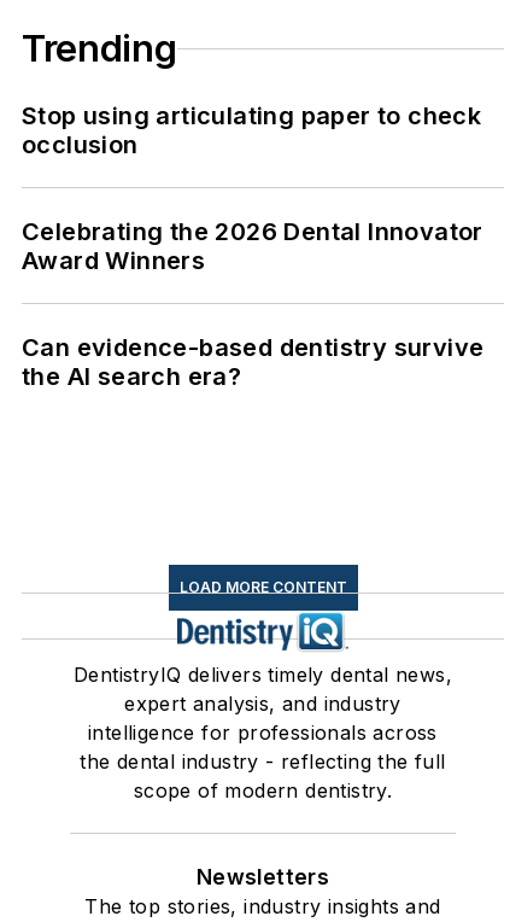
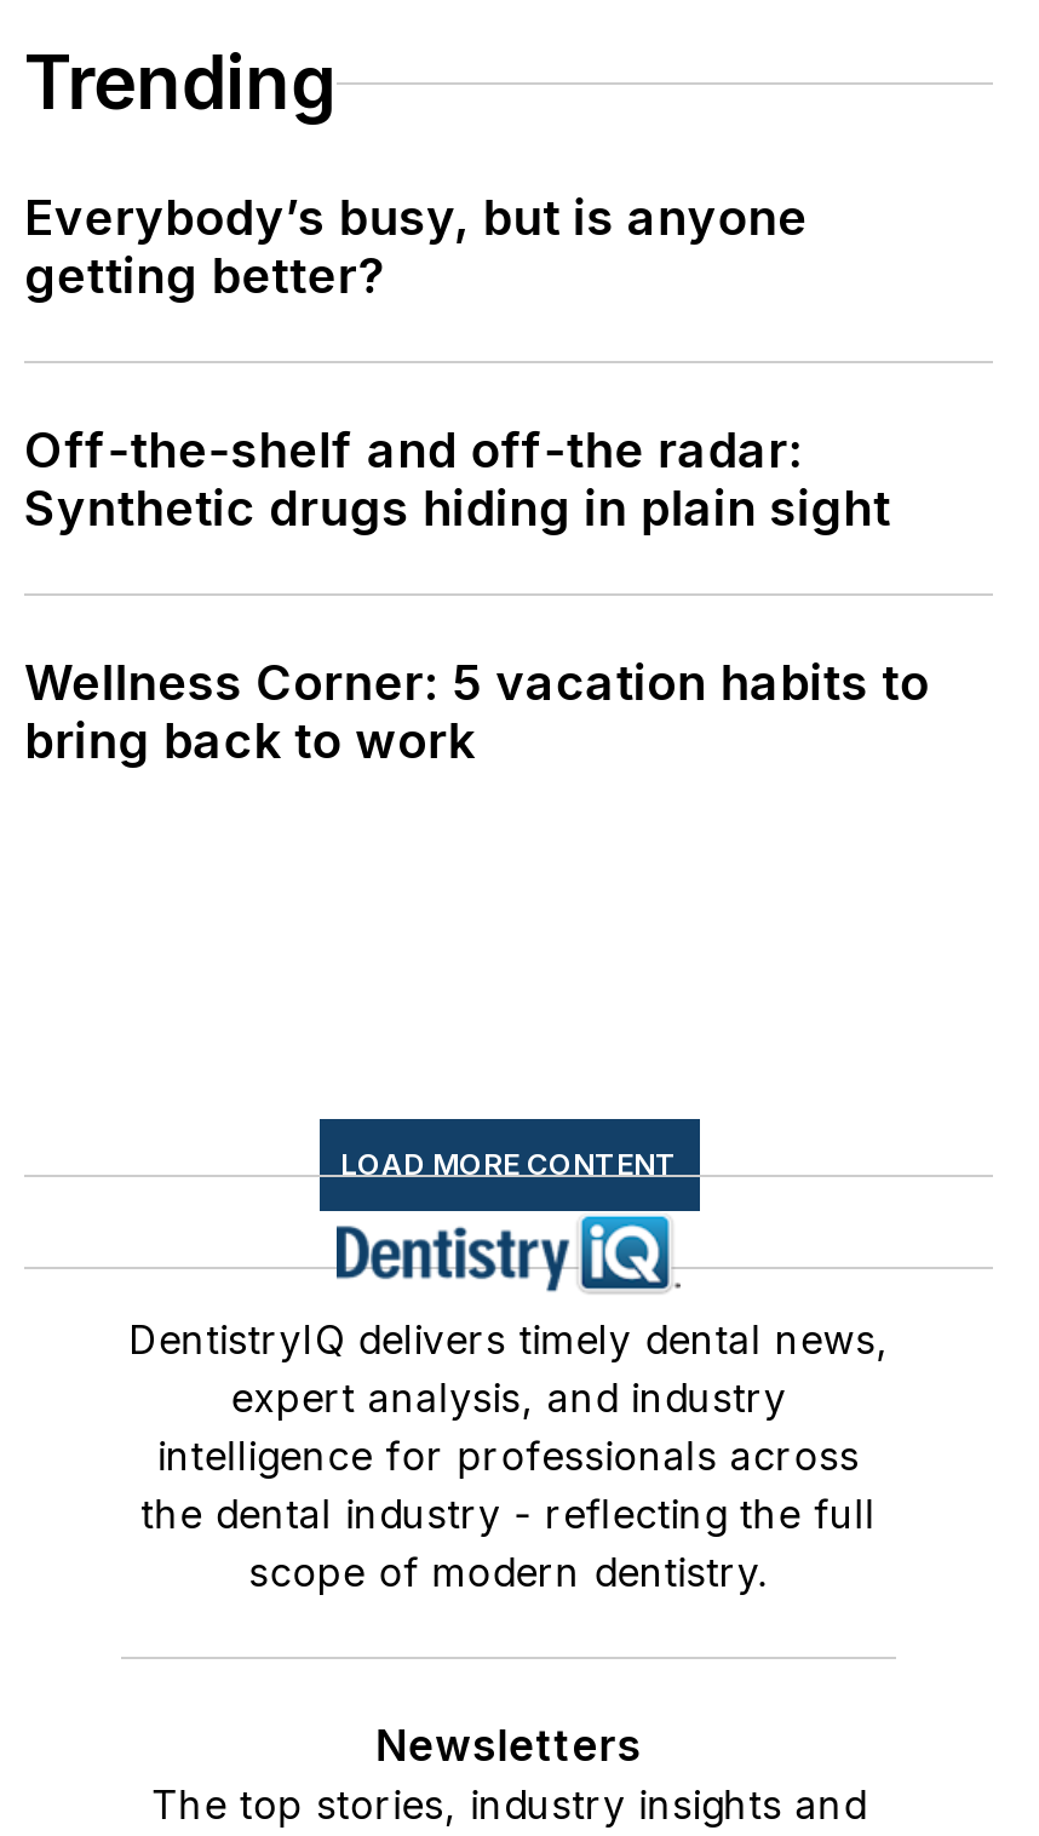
- Stop using articulating paper to check
- occlusion
+ Everybody’s busy, but is anyone
+ getting better?

- Celebrating the 2026 Dental Innovator
- Award Winners
+ Off-the-shelf and off-the radar:
+ Synthetic drugs hiding in plain sight

- Can evidence-based dentistry survive
- the AI search era?
+ Wellness Corner: 5 vacation habits to
+ bring back to work
